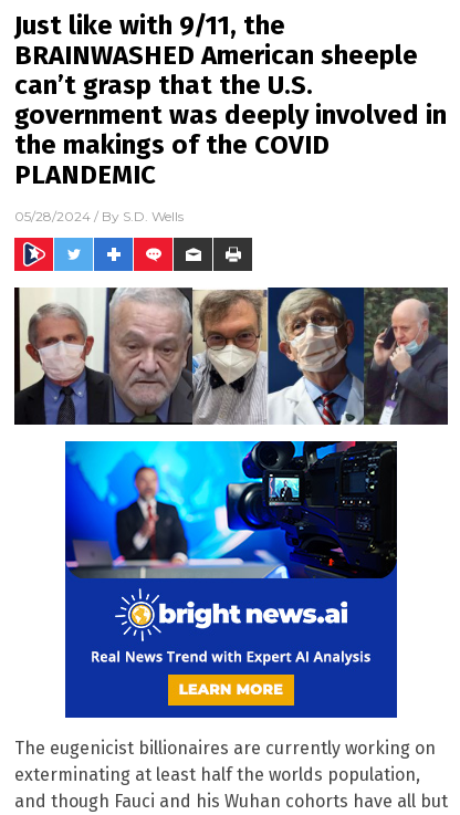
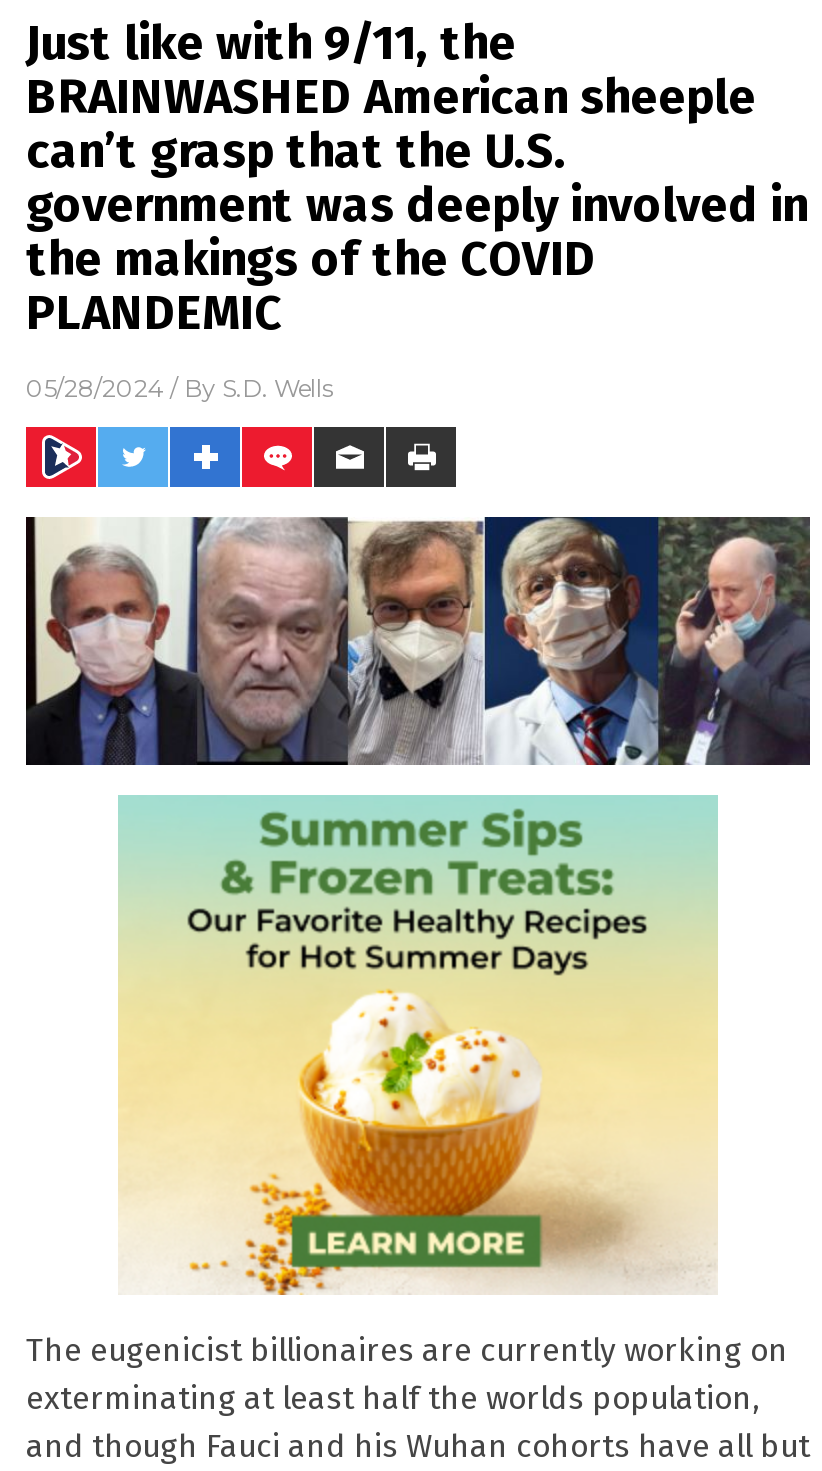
- [image]
+ [image]
